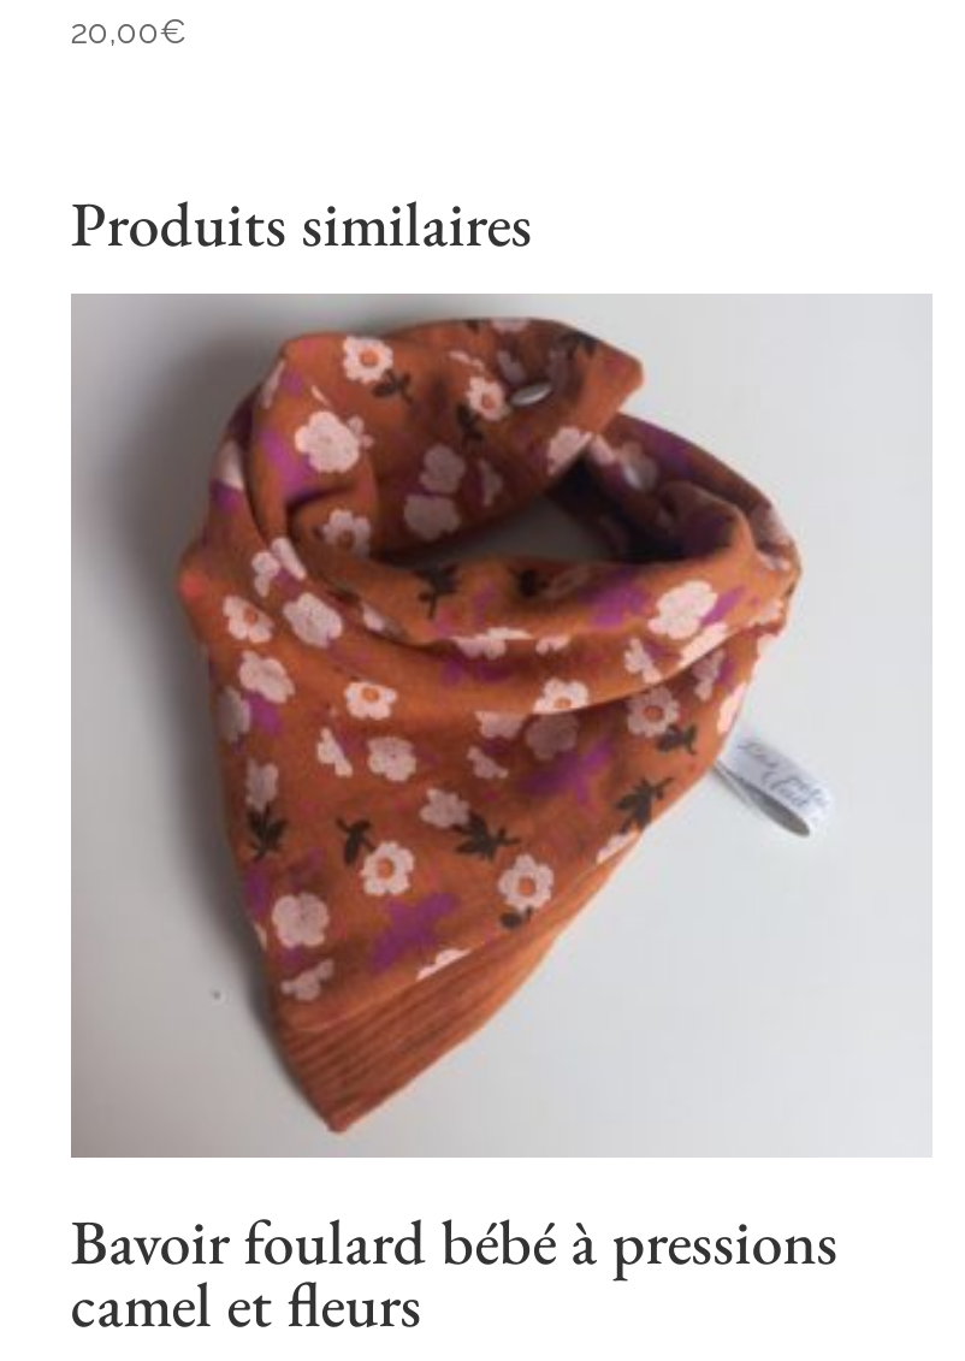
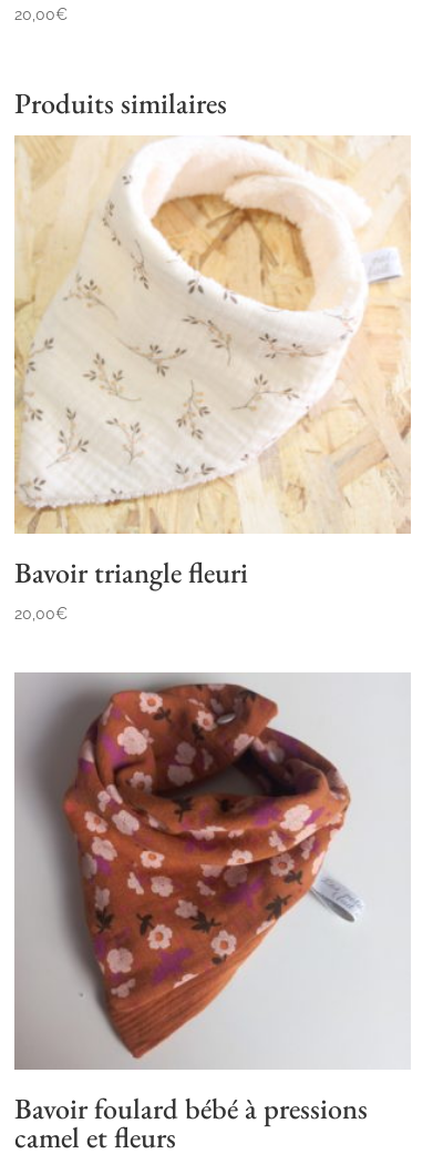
+ [image]
+ Bavoir triangle fleuri
+ 20,00€
